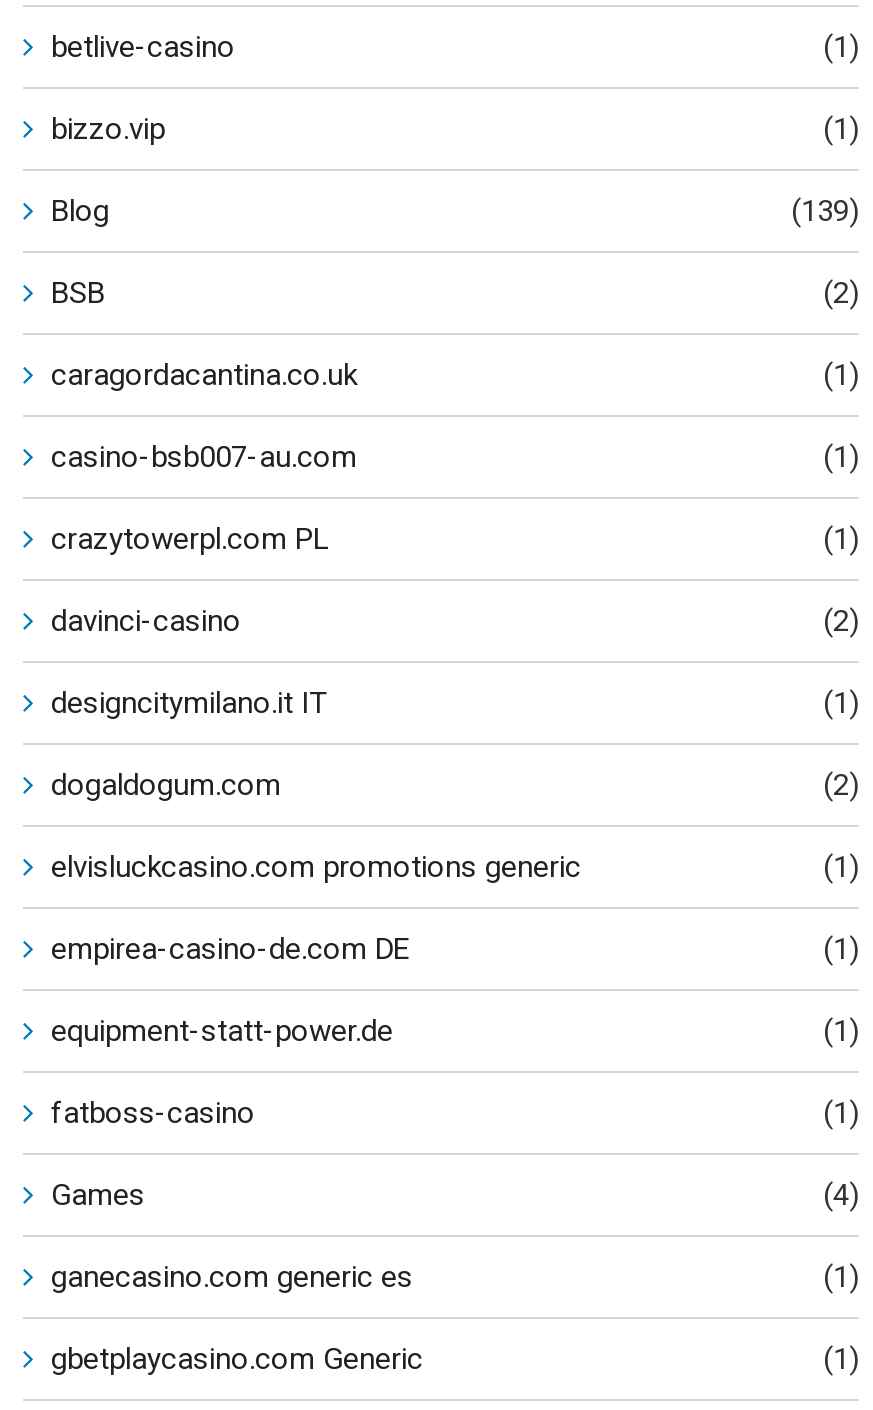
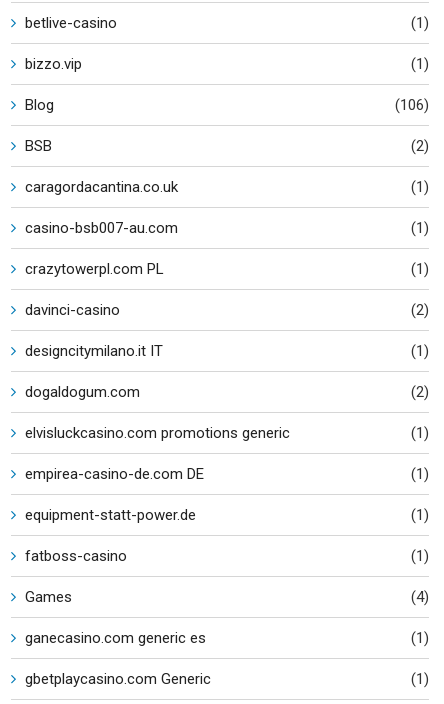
- (139)
+ (106)
